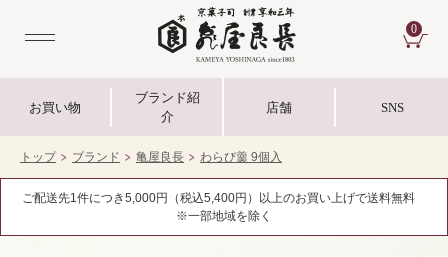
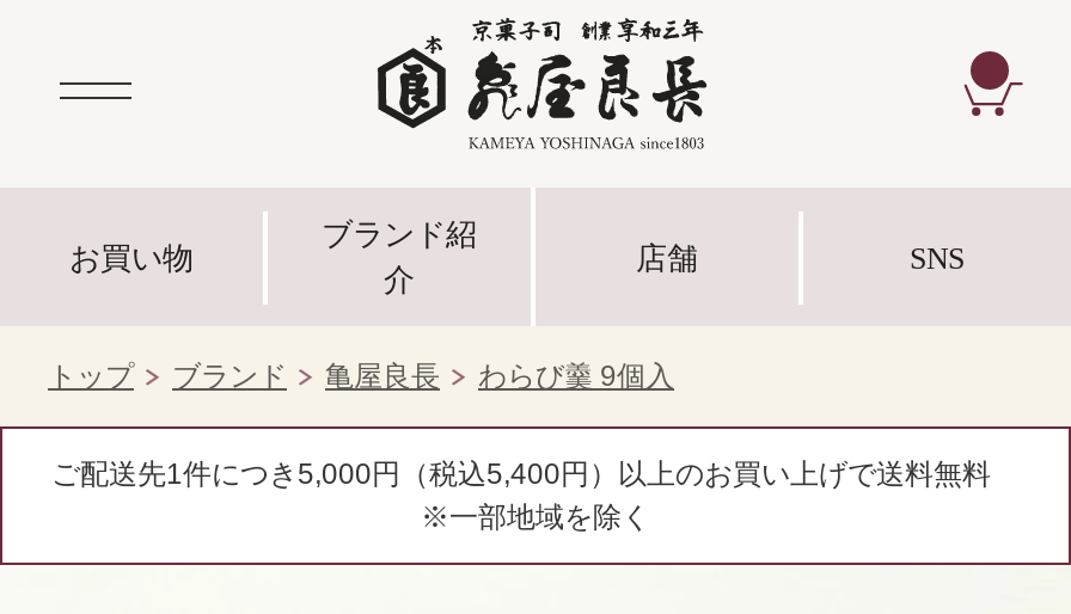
- 0
